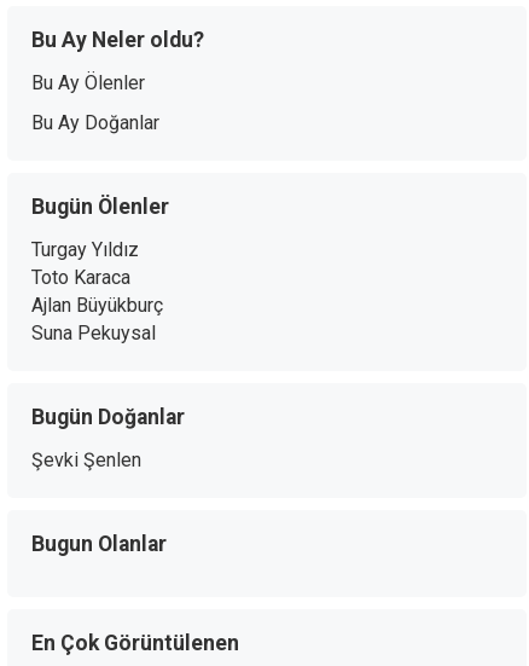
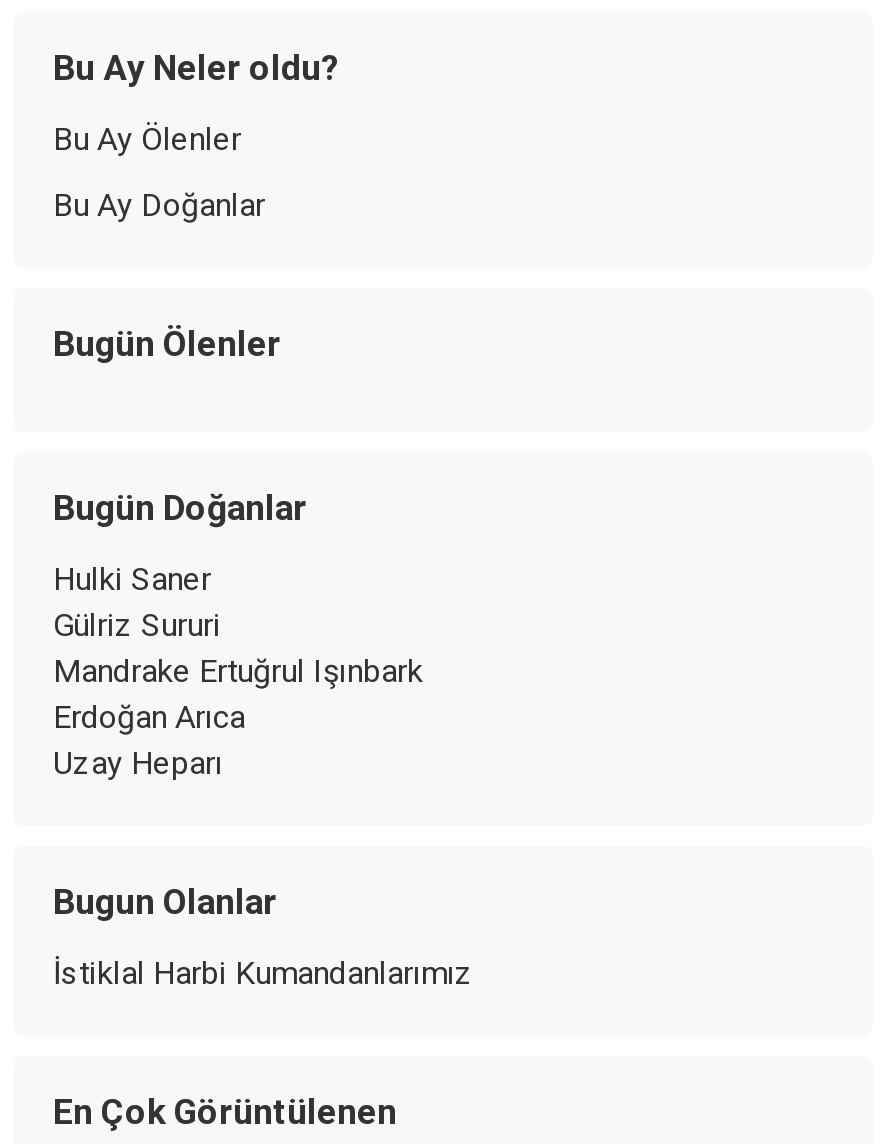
- Turgay Yıldız
- Toto Karaca
- Ajlan Büyükburç
- Suna Pekuysal

moved up: Bugün Doğanlar

- Şevki Şenlen
+ Hulki Saner
+ Gülriz Sururi
+ Mandrake Ertuğrul Işınbark
+ Erdoğan Arıca
+ Uzay Heparı

+ İstiklal Harbi Kumandanlarımız
